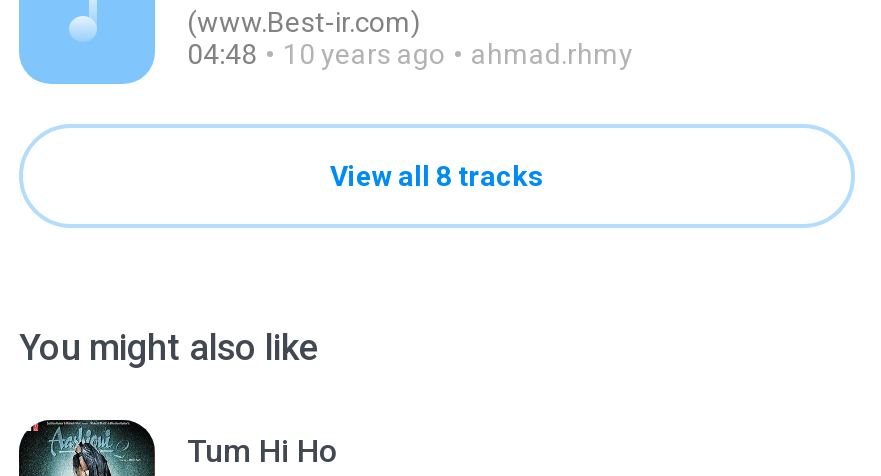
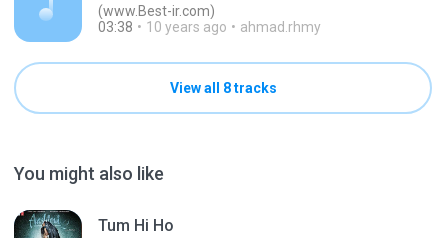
- 04:48 10 years ago ahmad.rhmy
+ 03:38 10 years ago ahmad.rhmy
